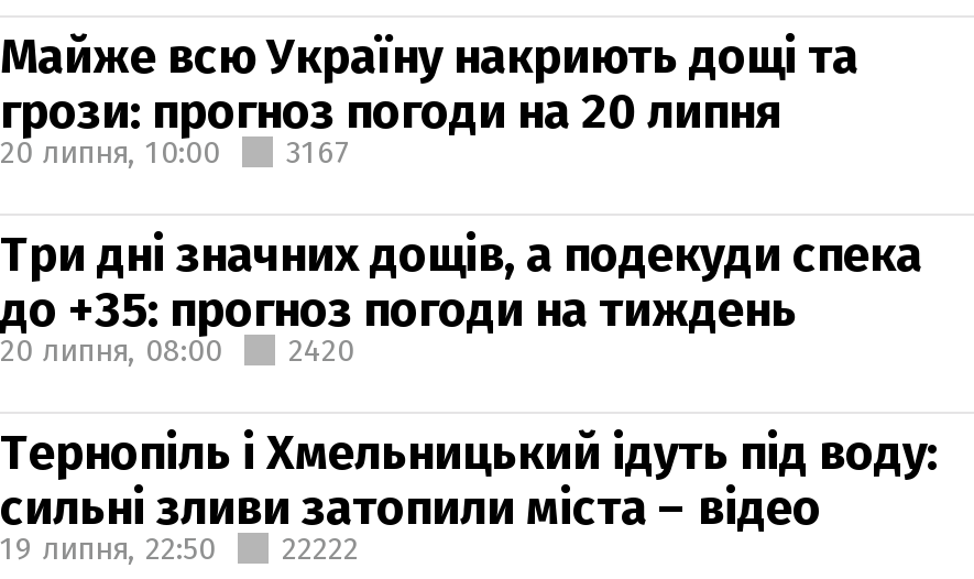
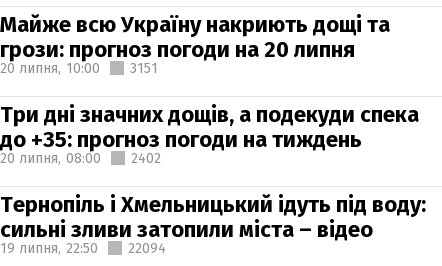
- 20 липня, 10:00 3167
+ 20 липня, 10:00 3151

- 20 липня, 08:00 2420
+ 20 липня, 08:00 2402

- 19 липня, 22:50 22222
+ 19 липня, 22:50 22094
